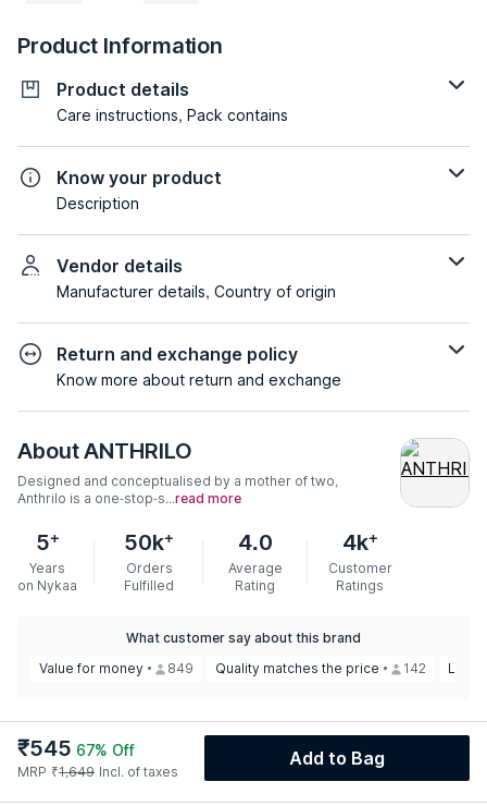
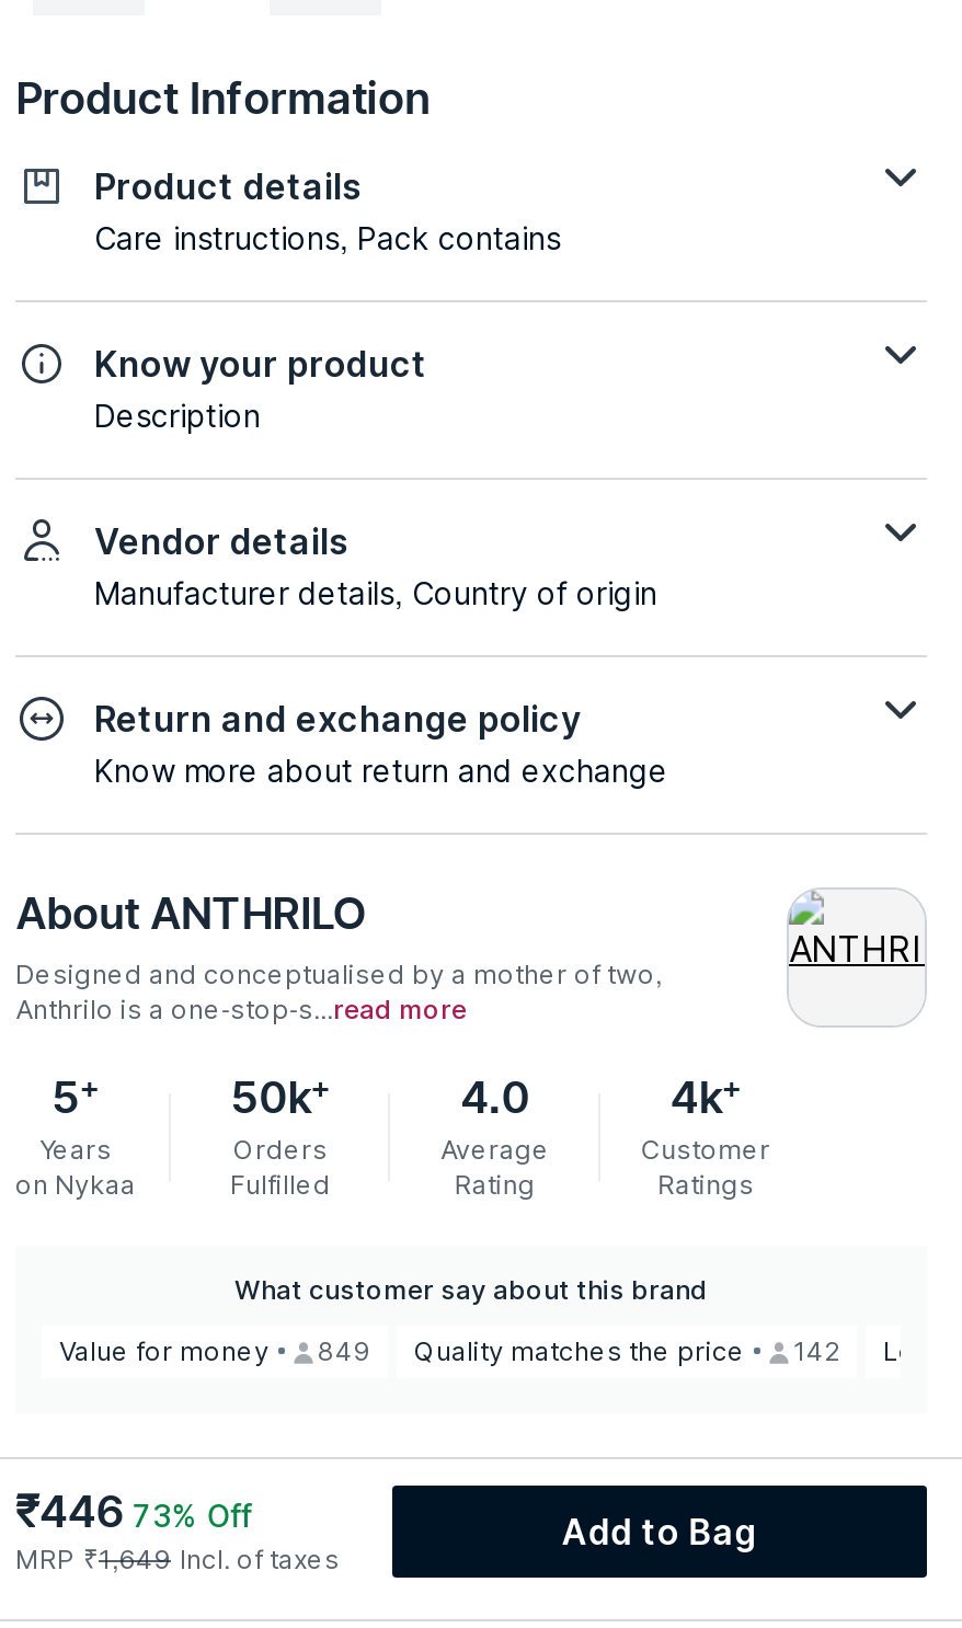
- ₹545 67% Off
+ ₹446 73% Off
